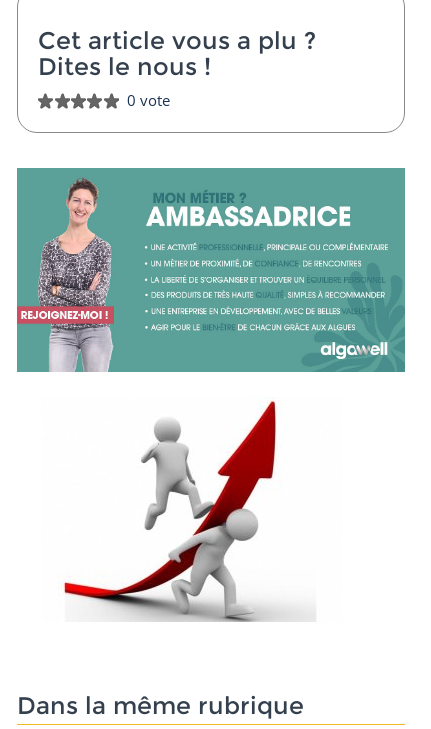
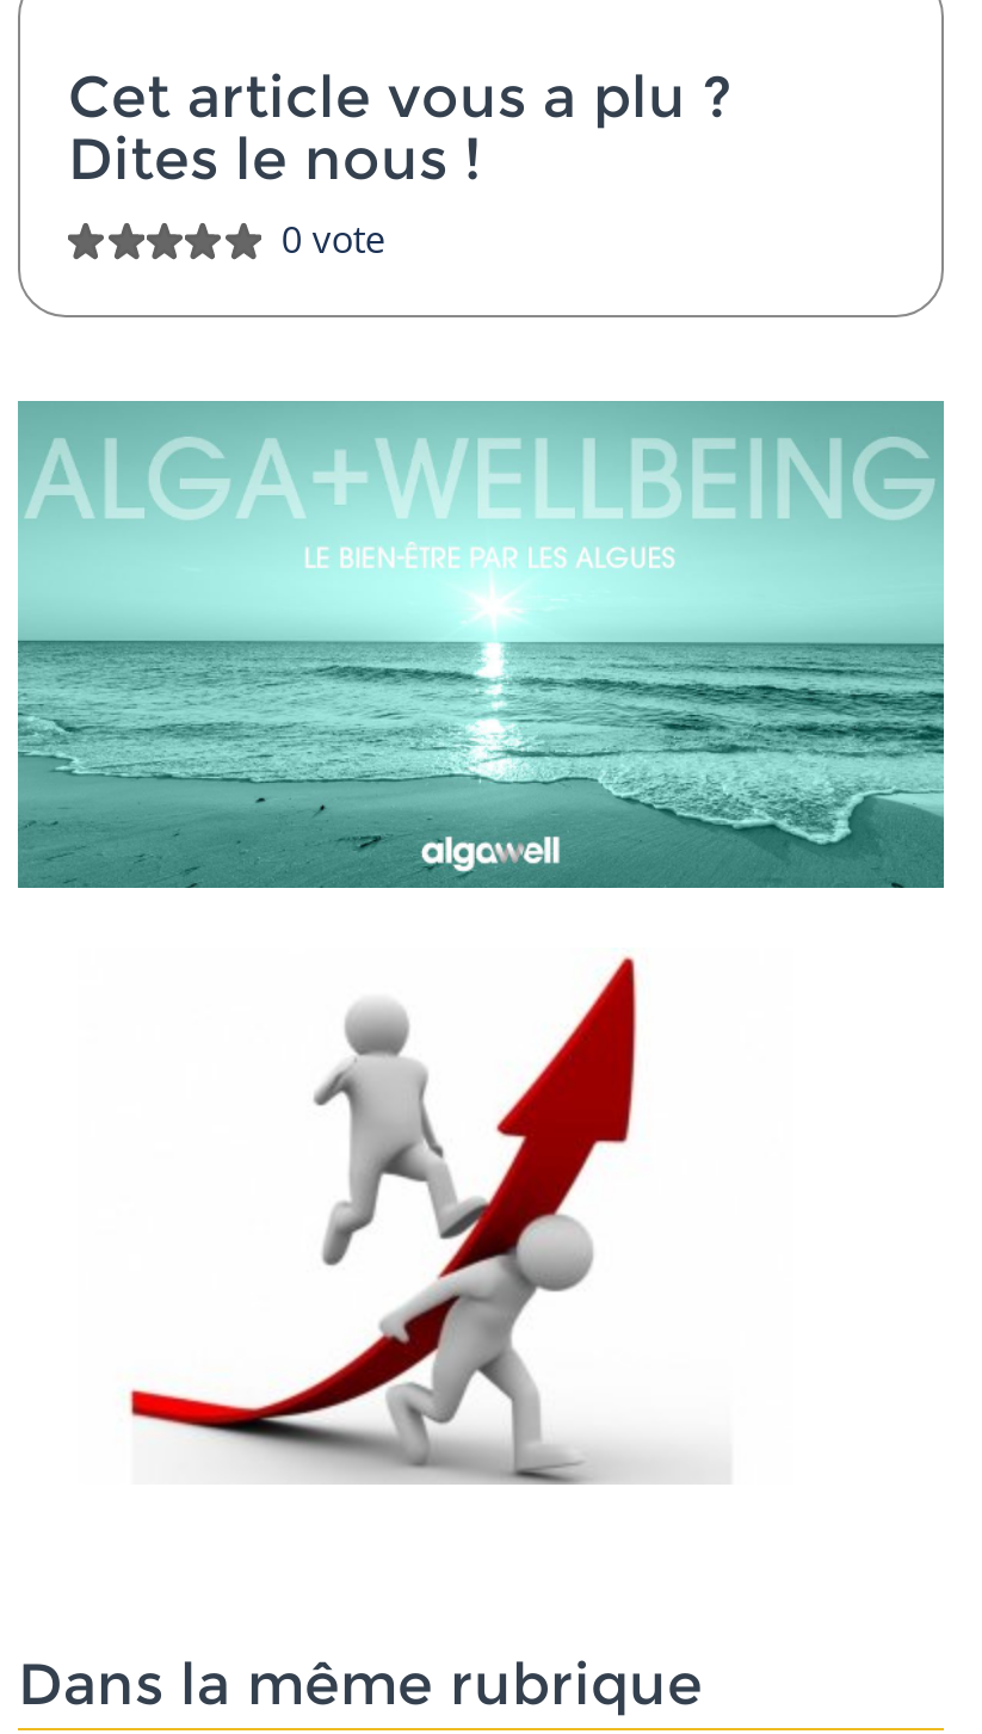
- [image]
+ [image]
